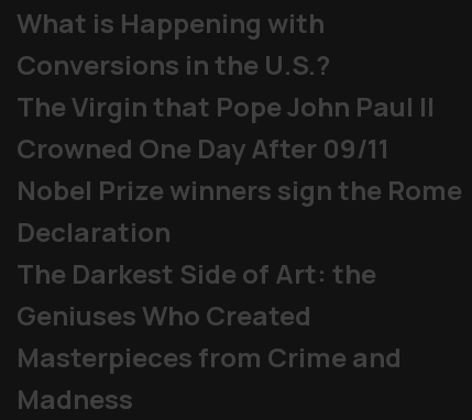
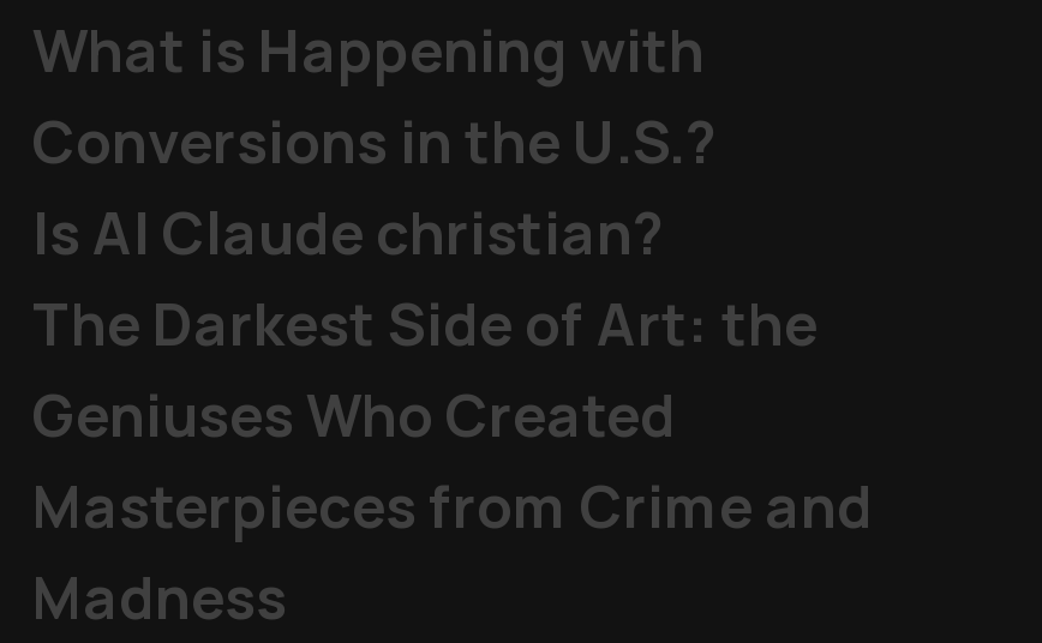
- The Virgin that Pope John Paul II
- Crowned One Day After 09/11
- Nobel Prize winners sign the Rome
- Declaration
+ Is AI Claude christian?
